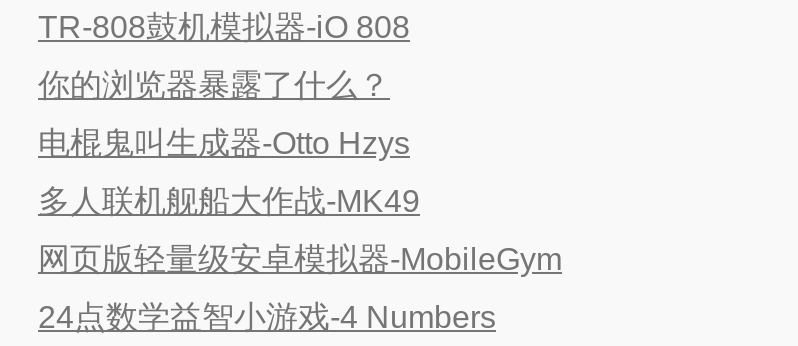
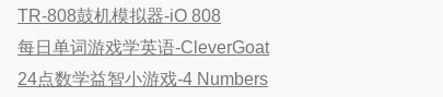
- 你的浏览器暴露了什么？
- 电棍鬼叫生成器-Otto Hzys
- 多人联机舰船大作战-MK49
- 网页版轻量级安卓模拟器-MobileGym
+ 每日单词游戏学英语-CleverGoat
